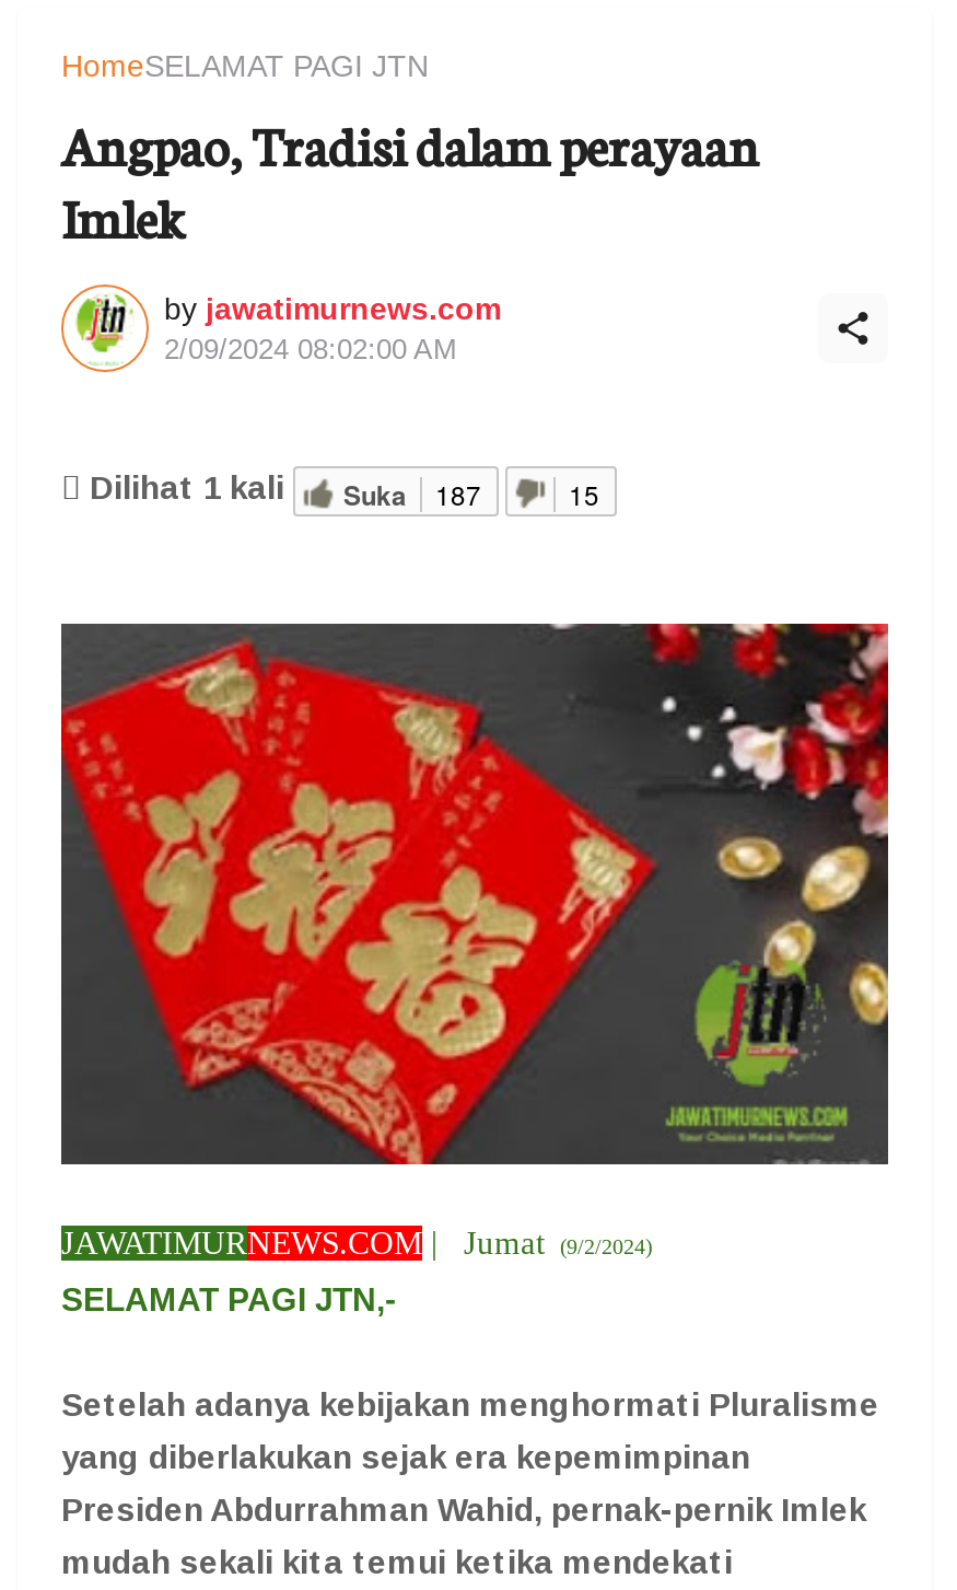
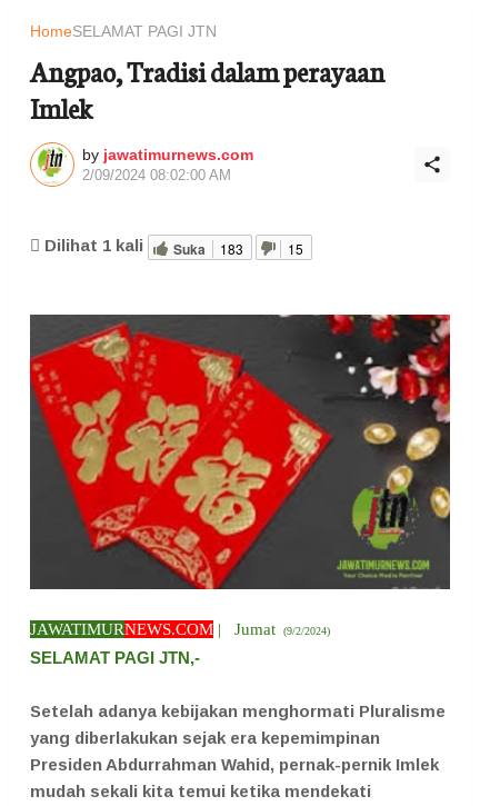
- Dilihat 1 kali Suka 187
+ Dilihat 1 kali Suka 183
